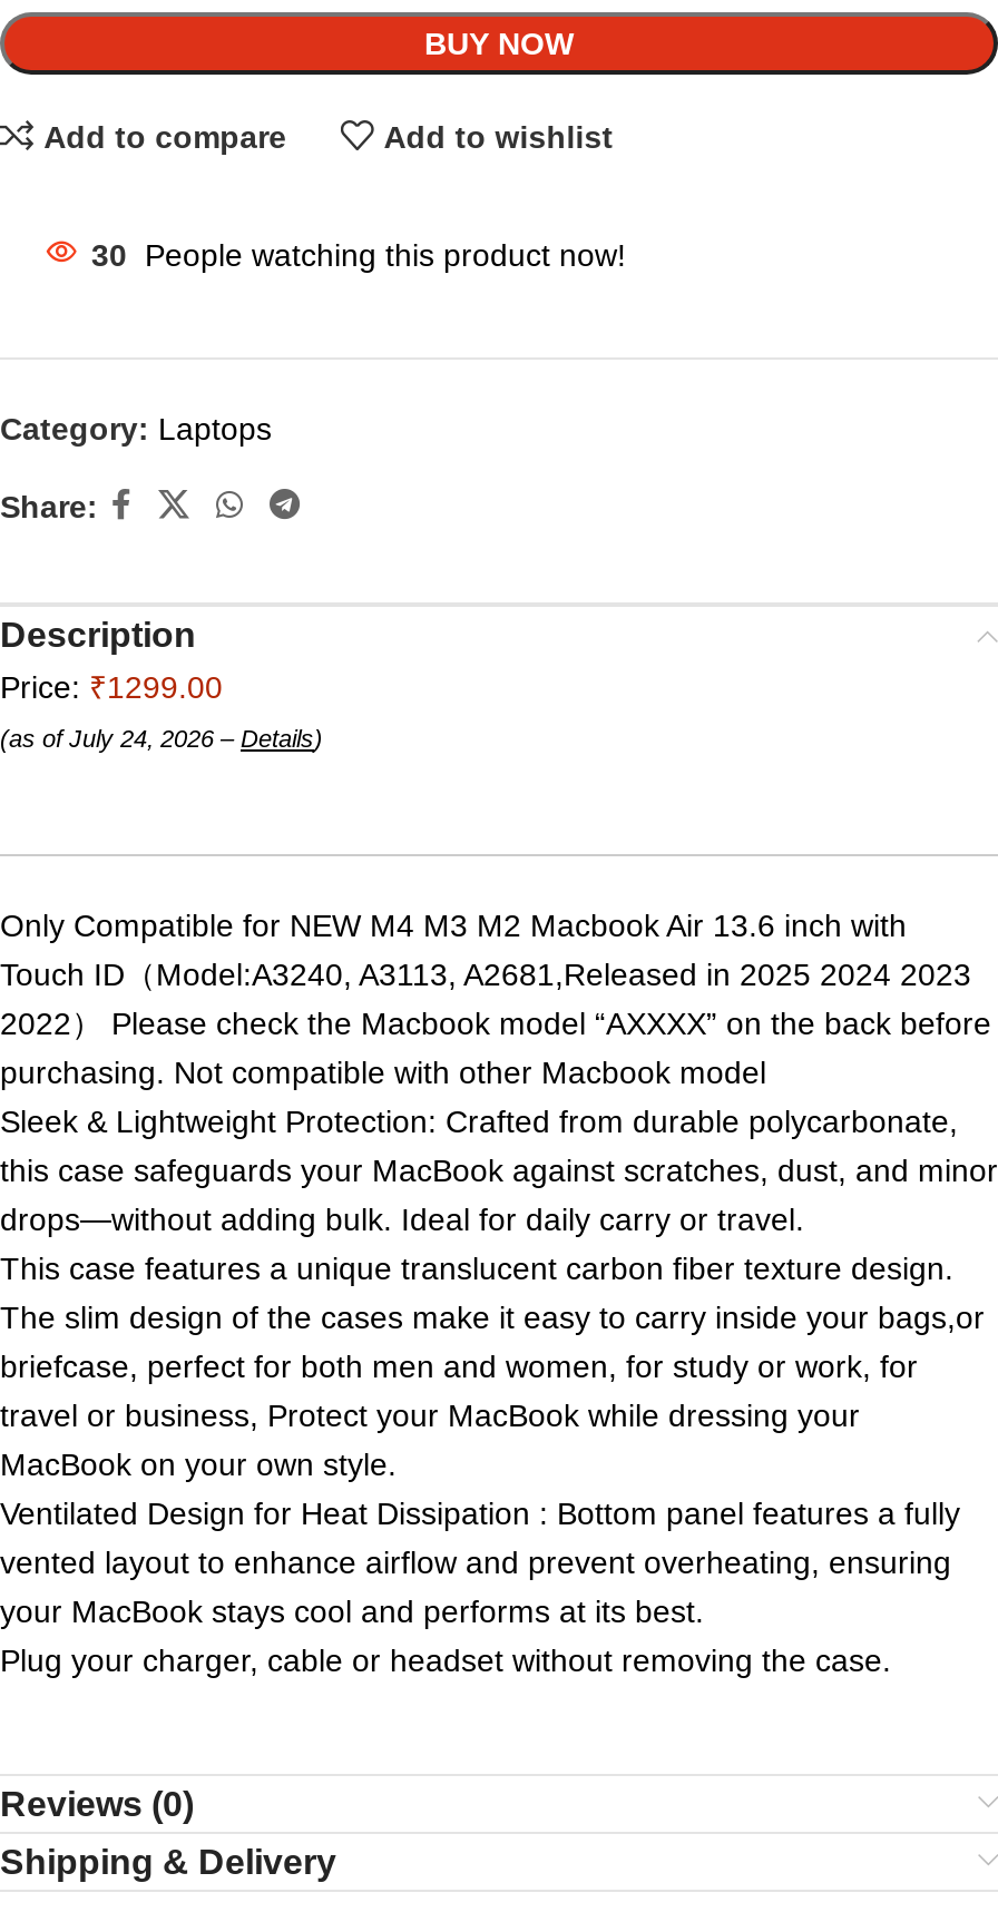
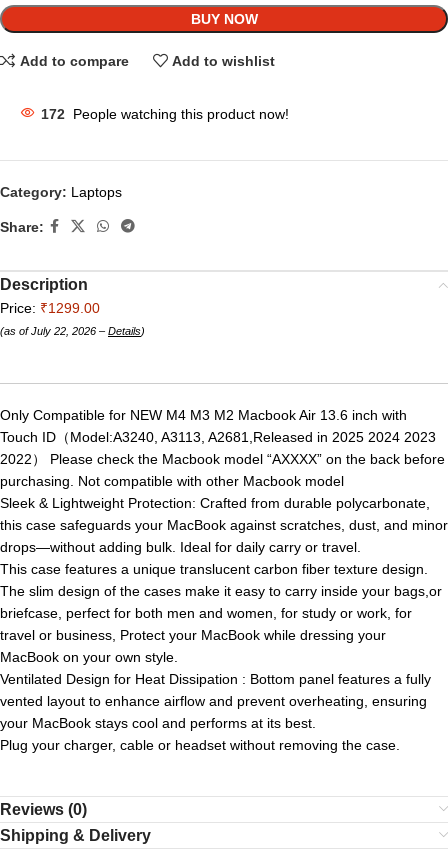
- 30 People watching this product now!
+ 172 People watching this product now!

- (as of July 24, 2026 – Details)
+ (as of July 22, 2026 – Details)
